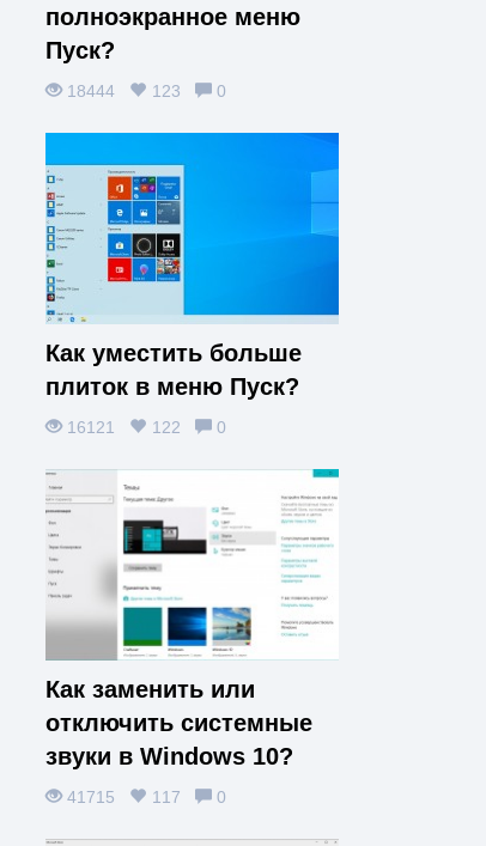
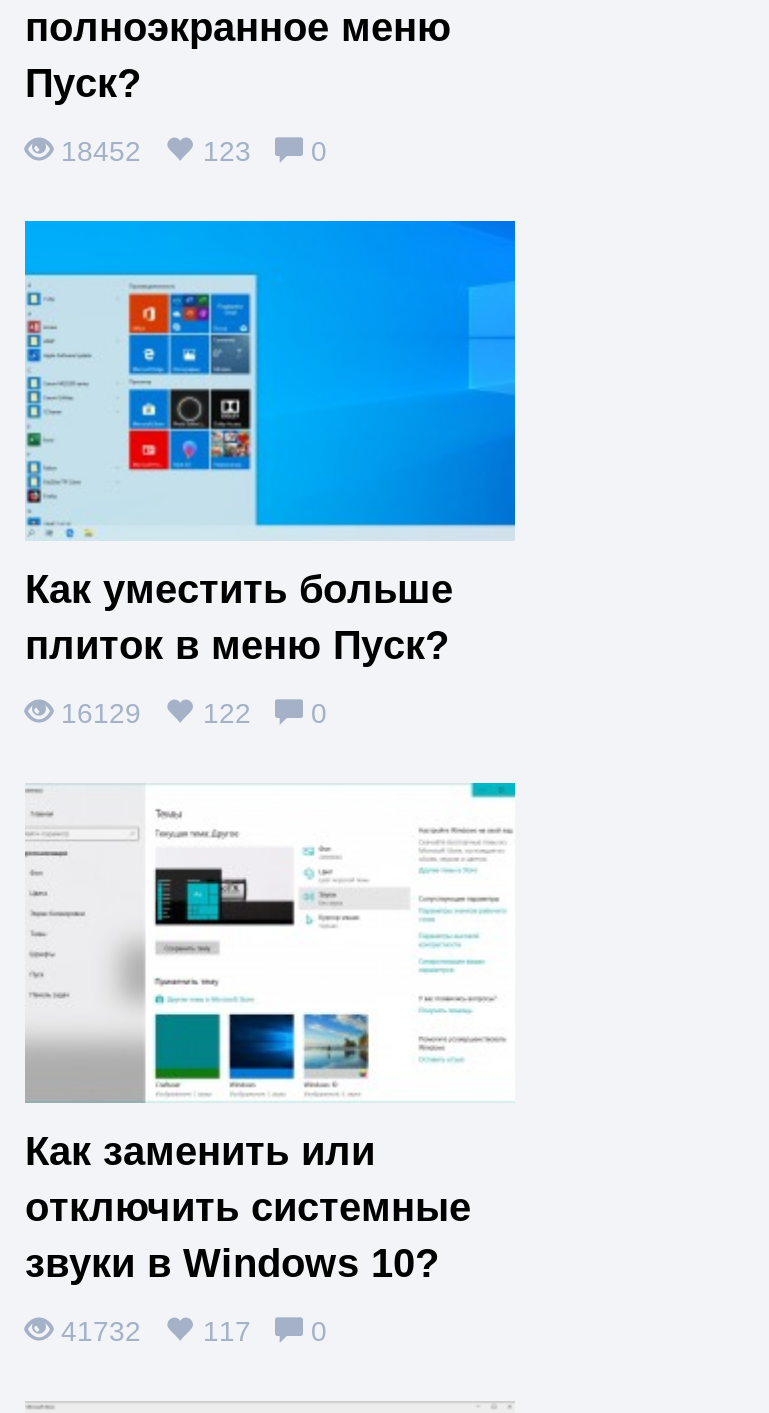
- 18444
+ 18452

- 16121
+ 16129

- 41715
+ 41732
